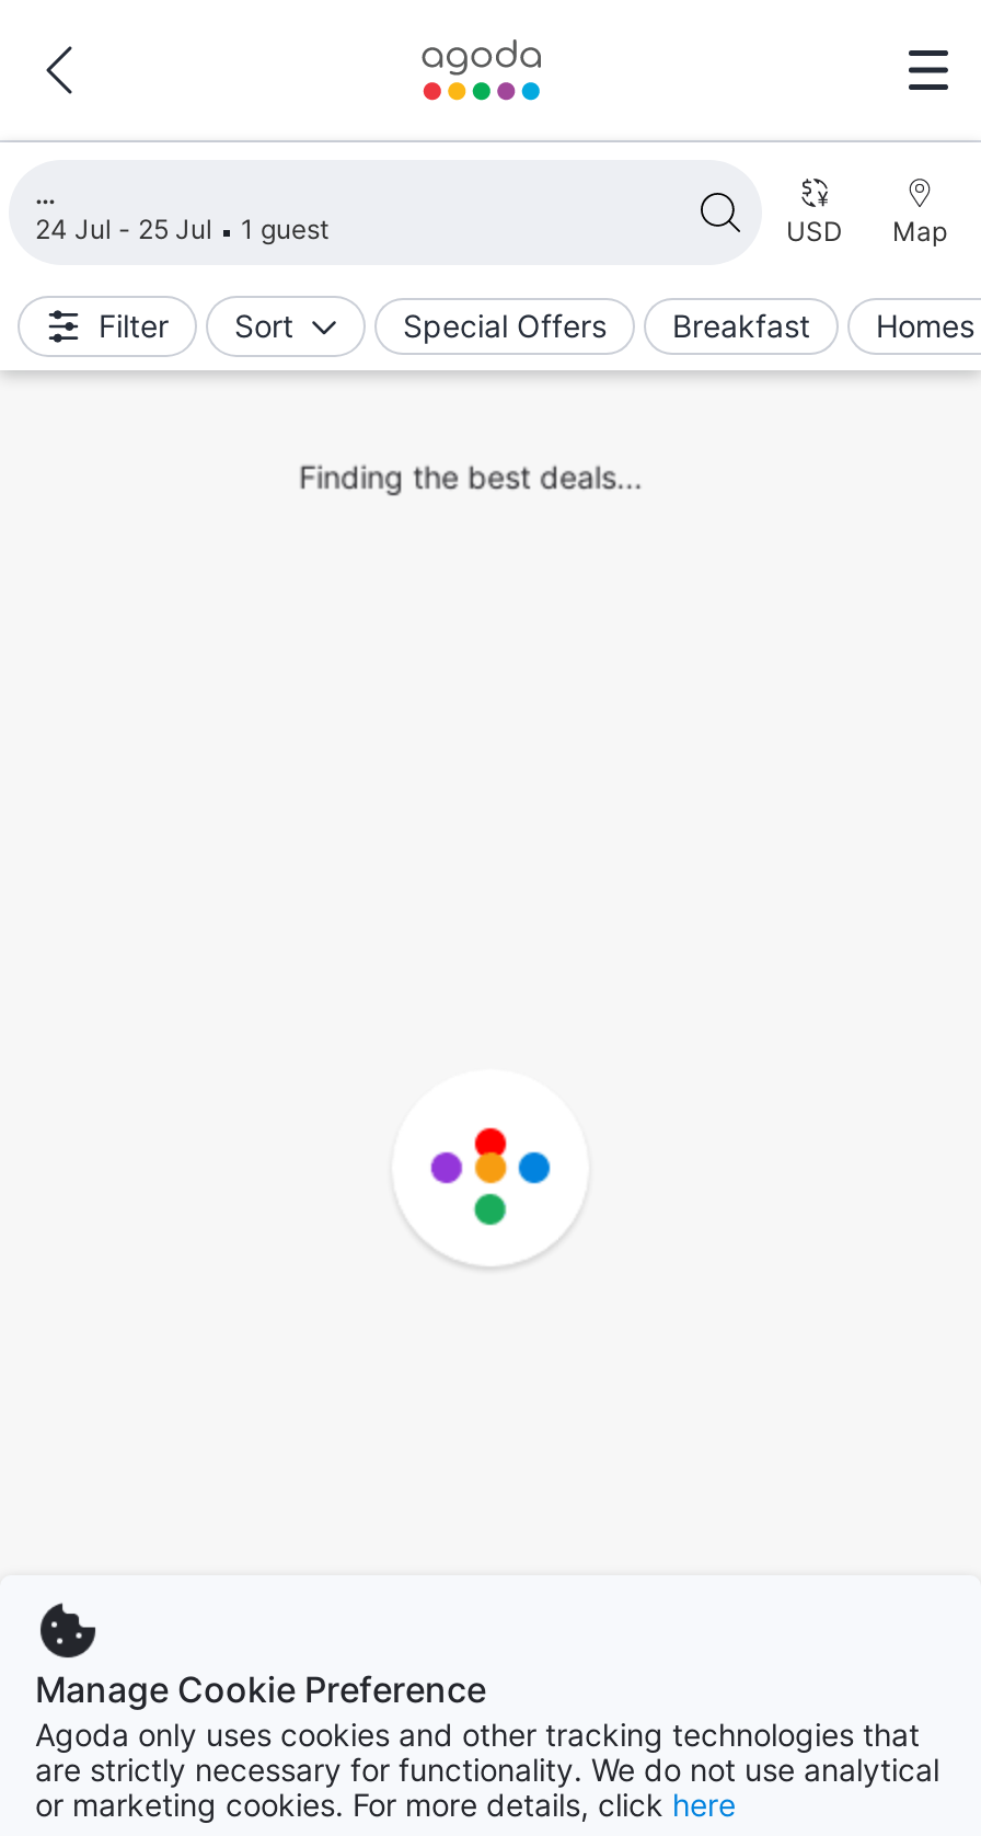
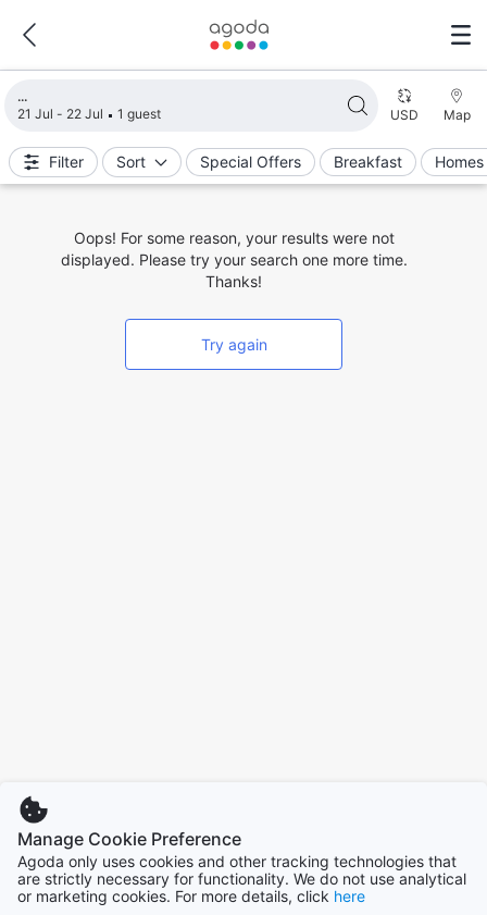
- 24 Jul - 25 Jul 1 guest
+ 21 Jul - 22 Jul 1 guest

- Finding the best deals...
+ Oops! For some reason, your results were not
+ displayed. Please try your search one more time.
+ Thanks!
+ Try again

- [image]
